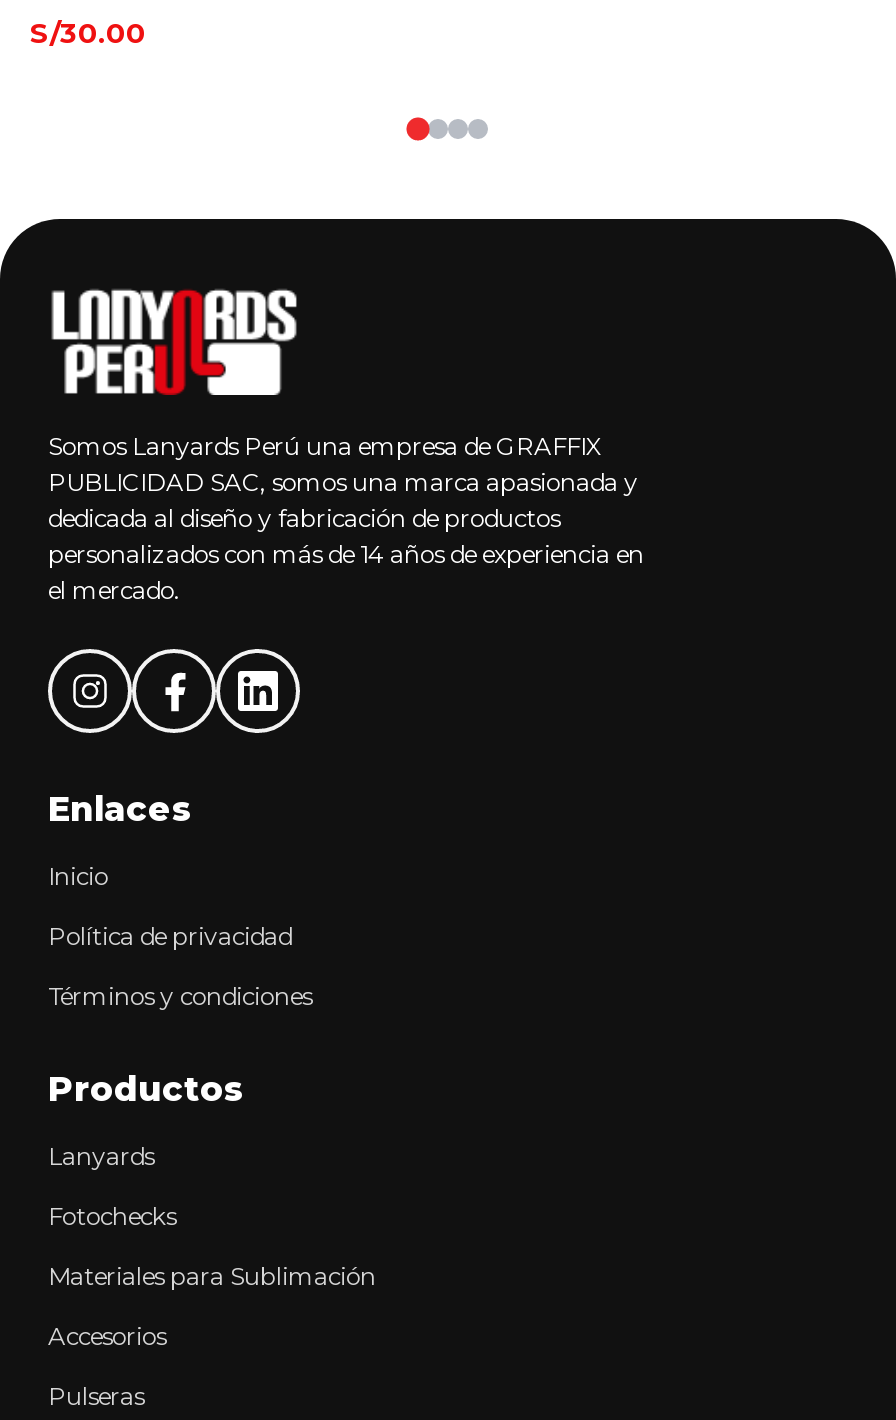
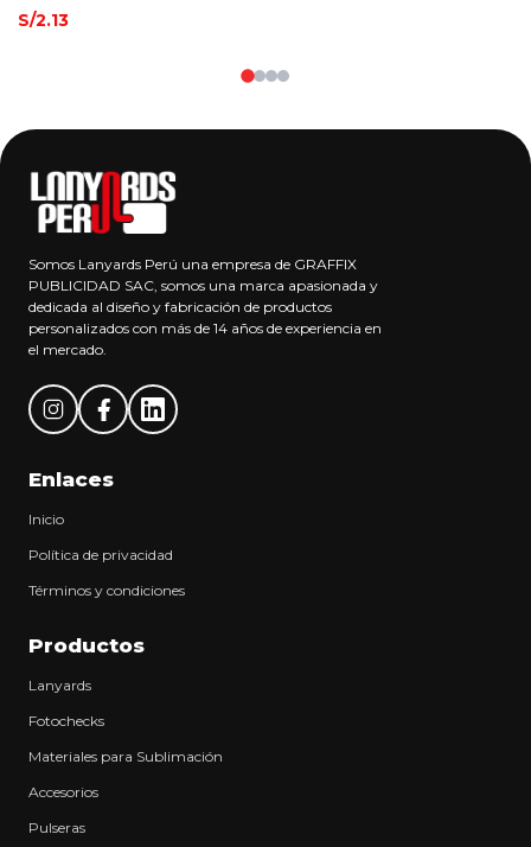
- S/30.00
+ S/2.13
